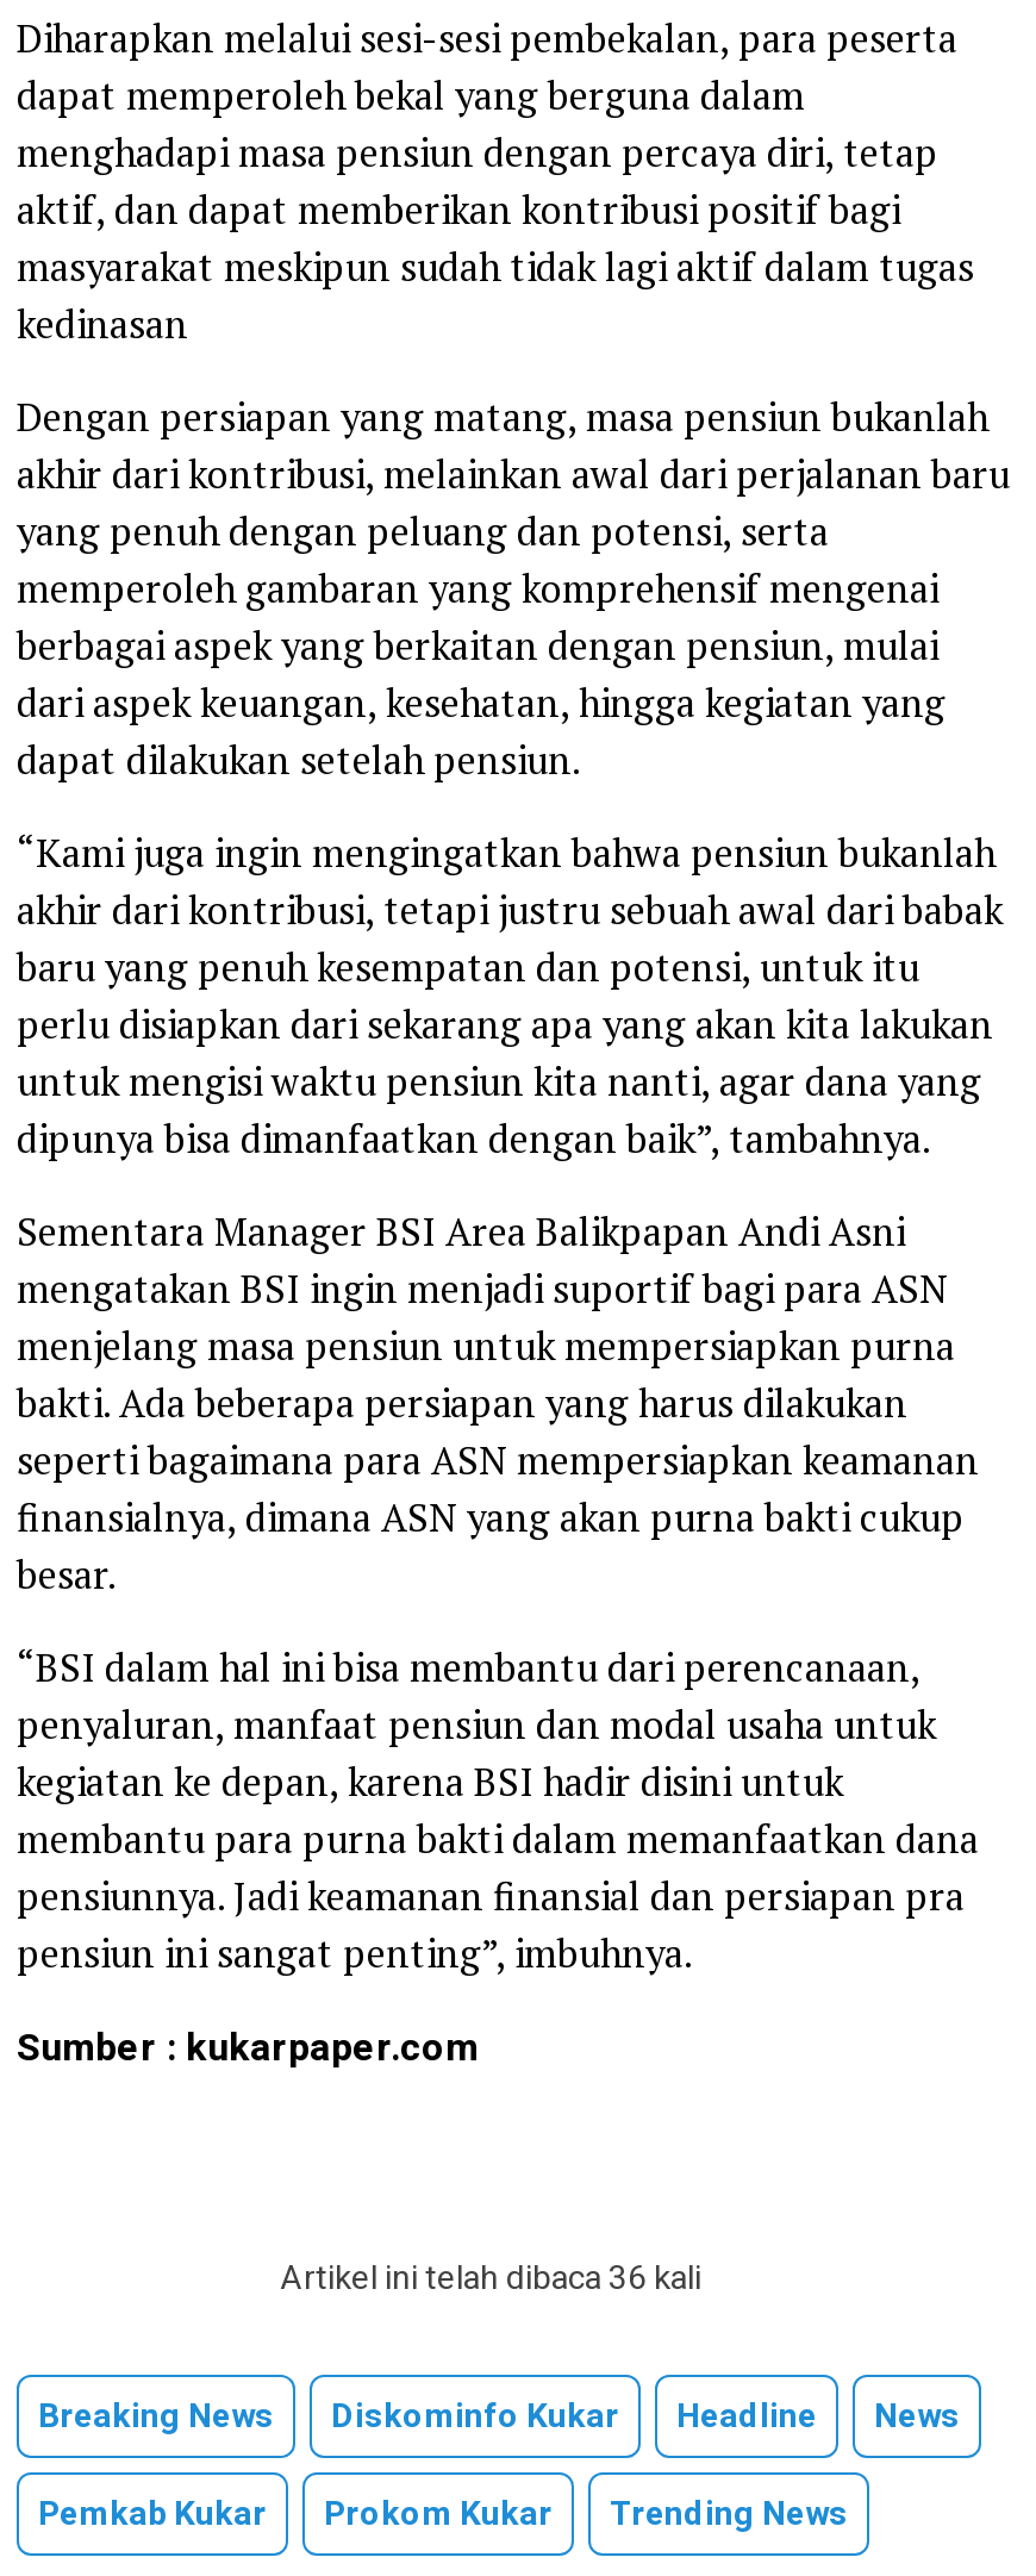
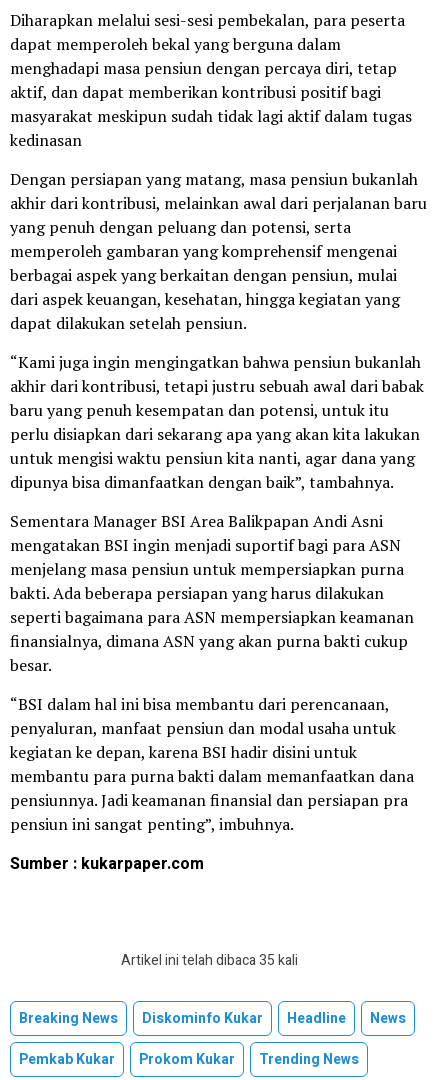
- Artikel ini telah dibaca 36 kali
+ Artikel ini telah dibaca 35 kali
